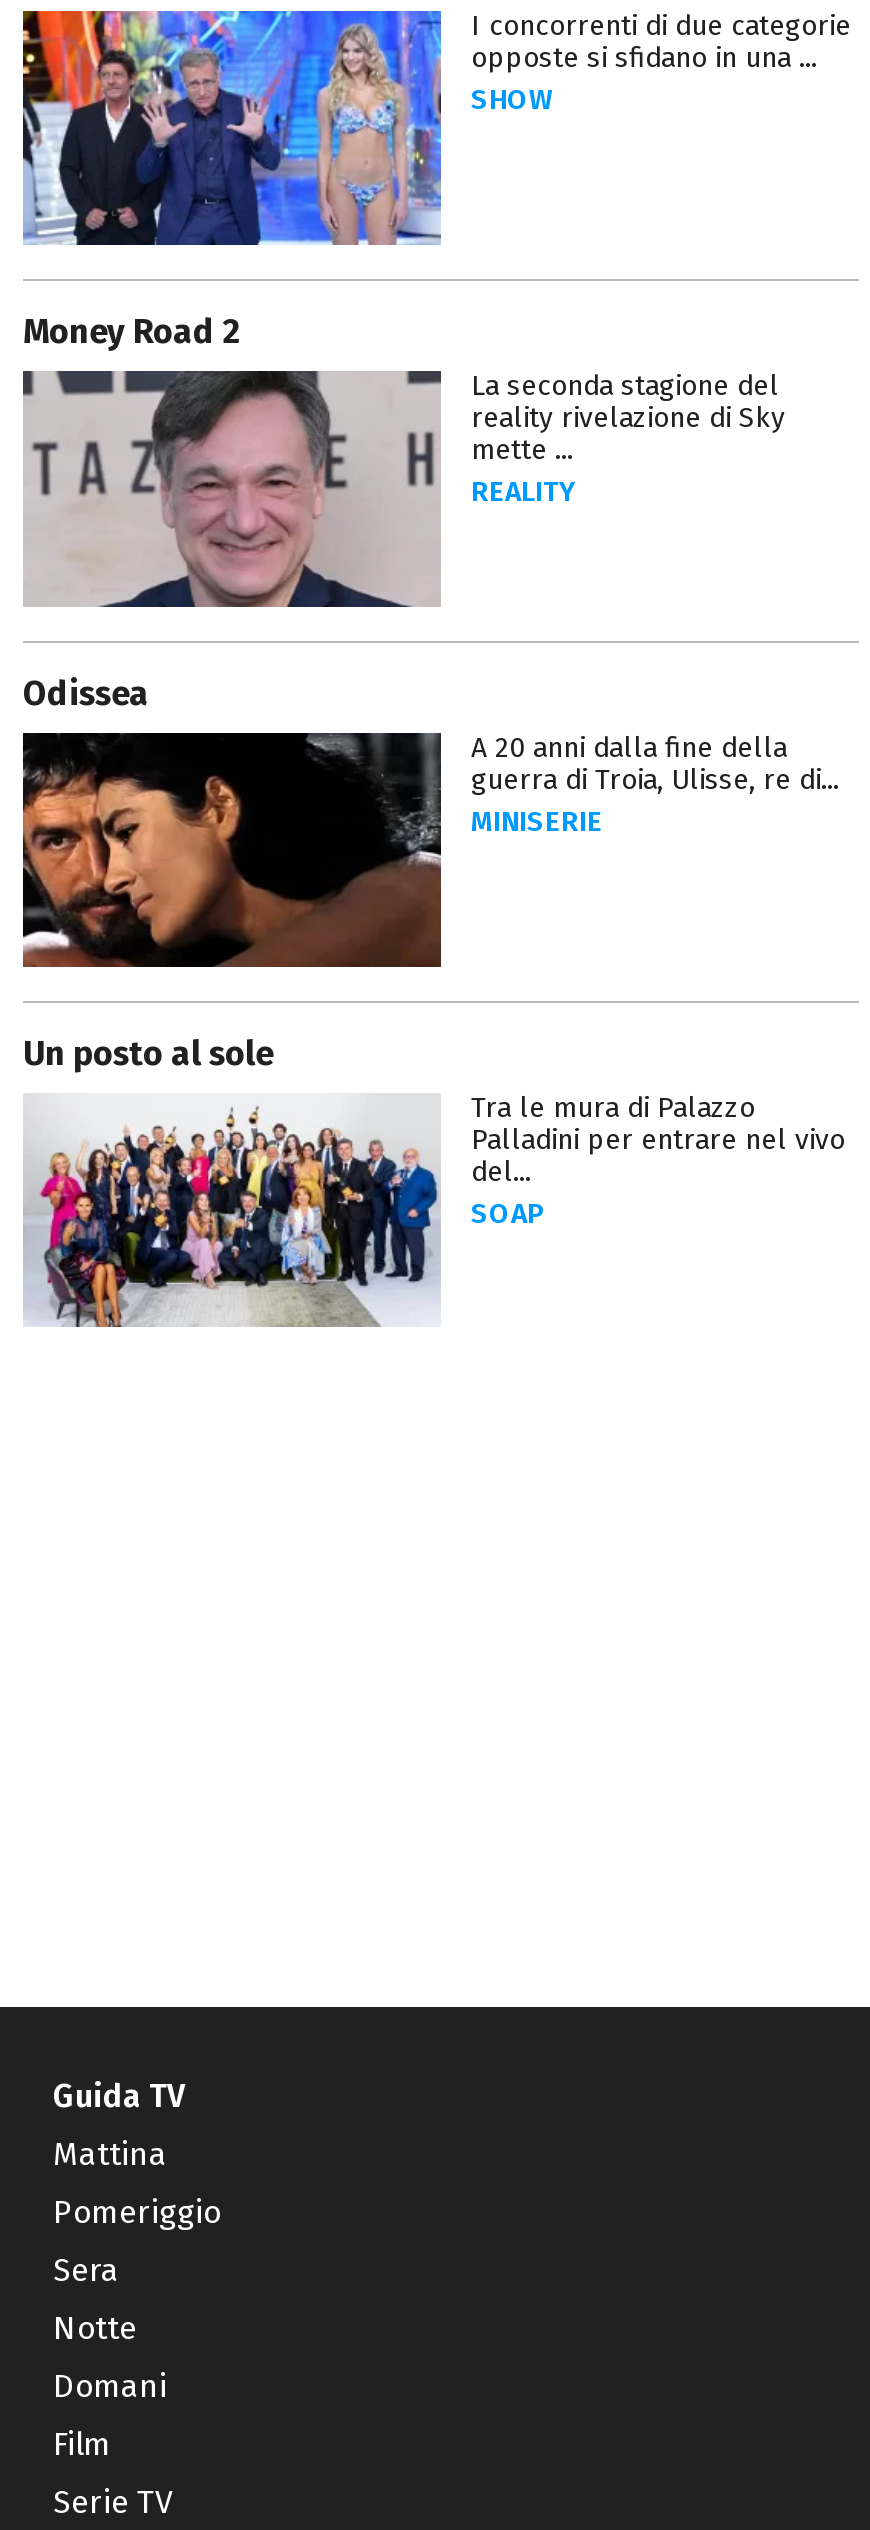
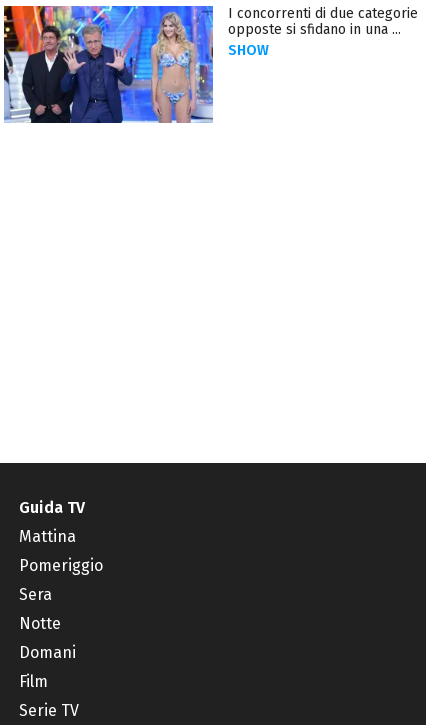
- [image]
- Money Road 2
- La seconda stagione del
- reality rivelazione di Sky
- mette ...
- REALITY

- [image]
- Odissea
- A 20 anni dalla fine della
- guerra di Troia, Ulisse, re di...
- MINISERIE

- [image]
- Un posto al sole
- Tra le mura di Palazzo
- Palladini per entrare nel vivo
- del...
- SOAP
